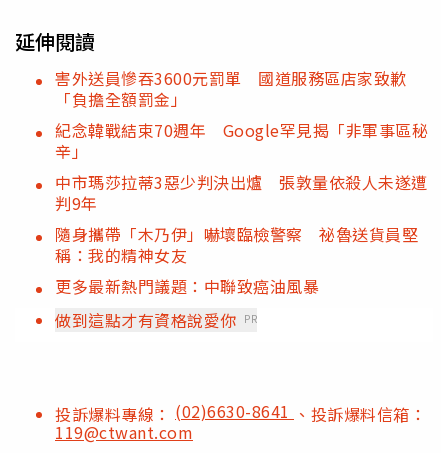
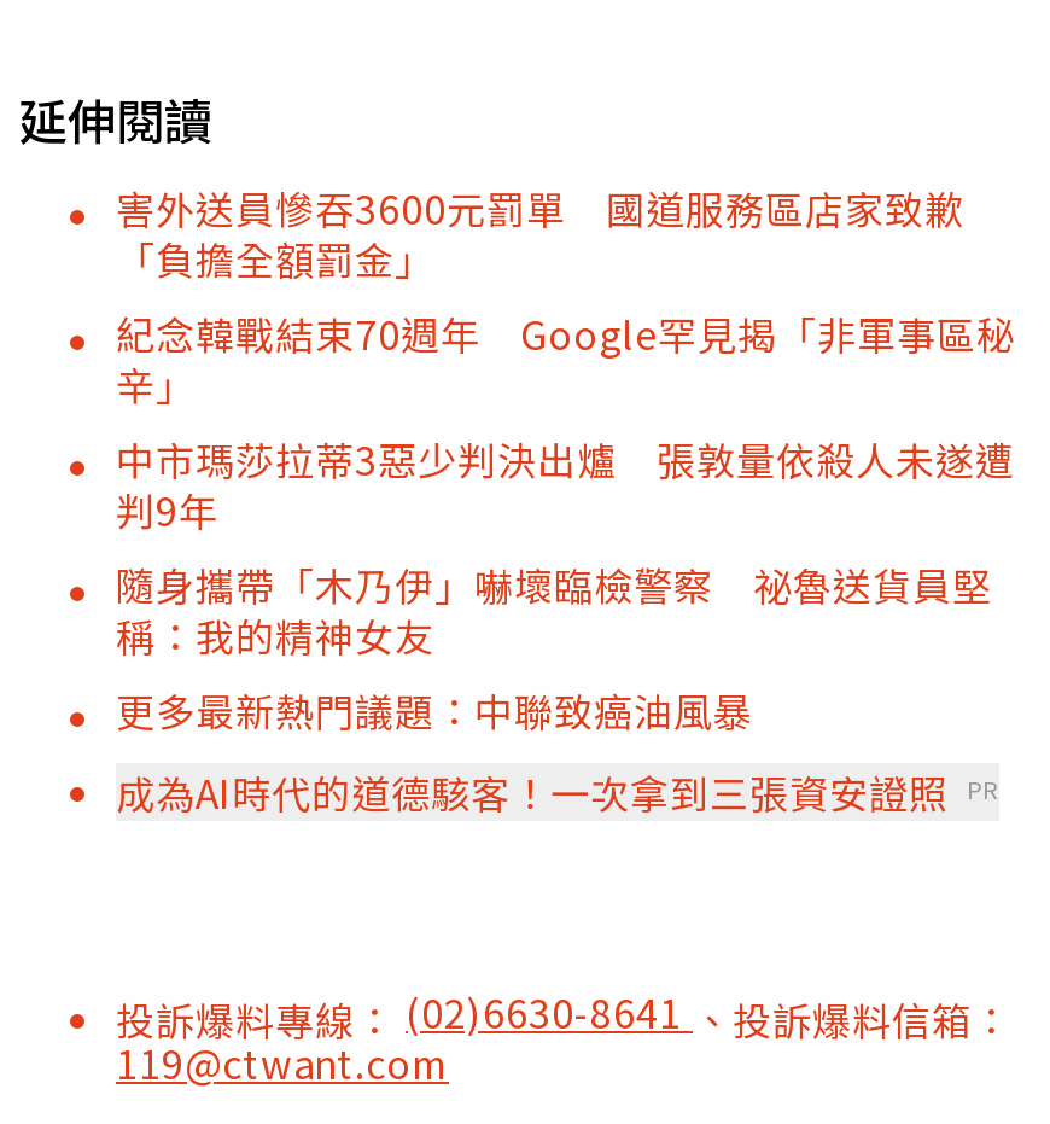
- 做到這點才有資格說愛你 PR
+ 成為AI時代的道德駭客！一次拿到三張資安證照 PR
